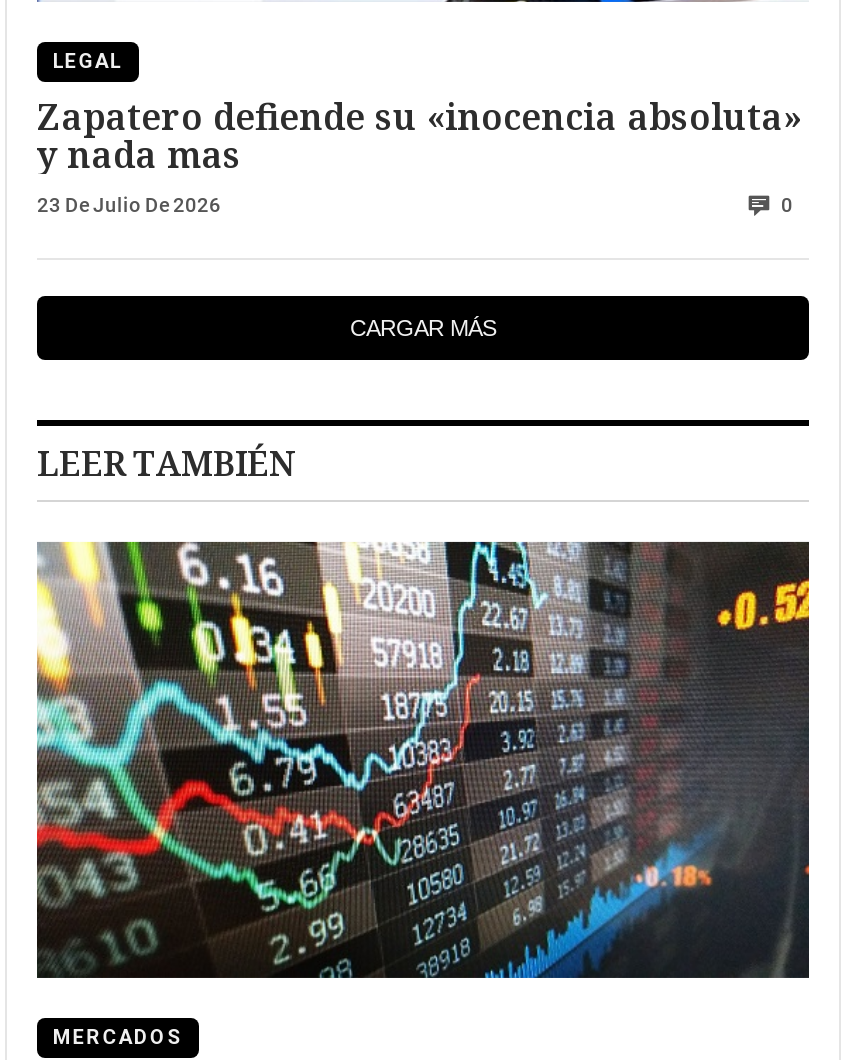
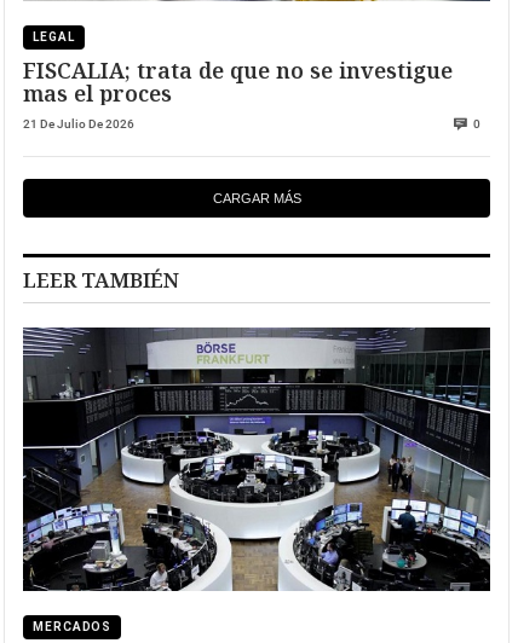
- Zapatero defiende su «inocencia absoluta»
- y nada mas
- 23 De Julio De 2026
+ FISCALIA; trata de que no se investigue
+ mas el proces
+ 21 De Julio De 2026

- [image]
+ [image]
